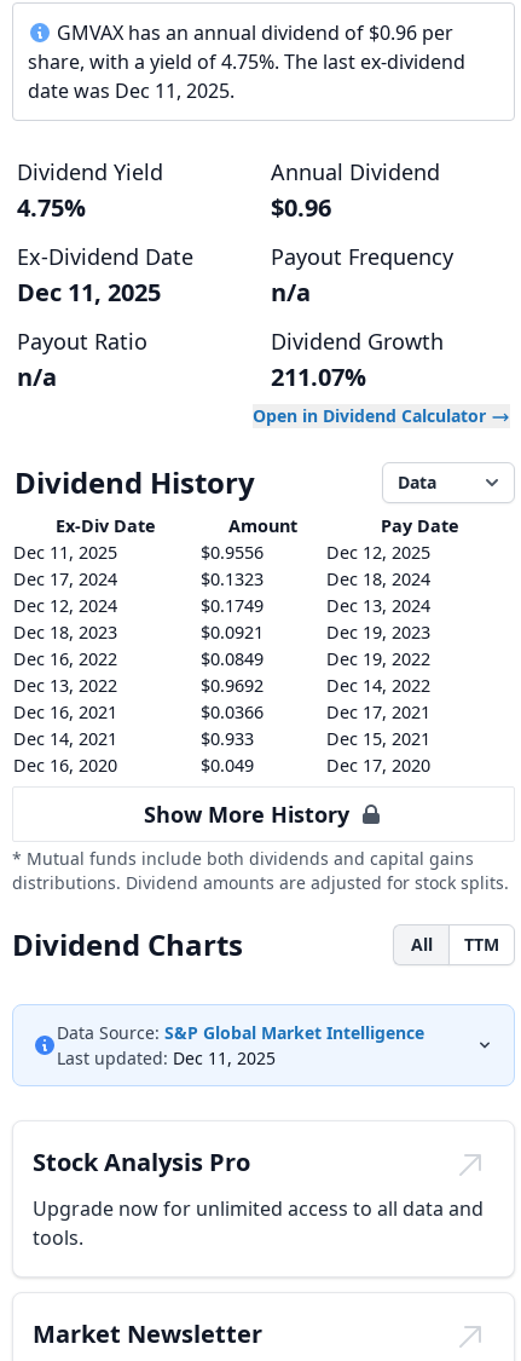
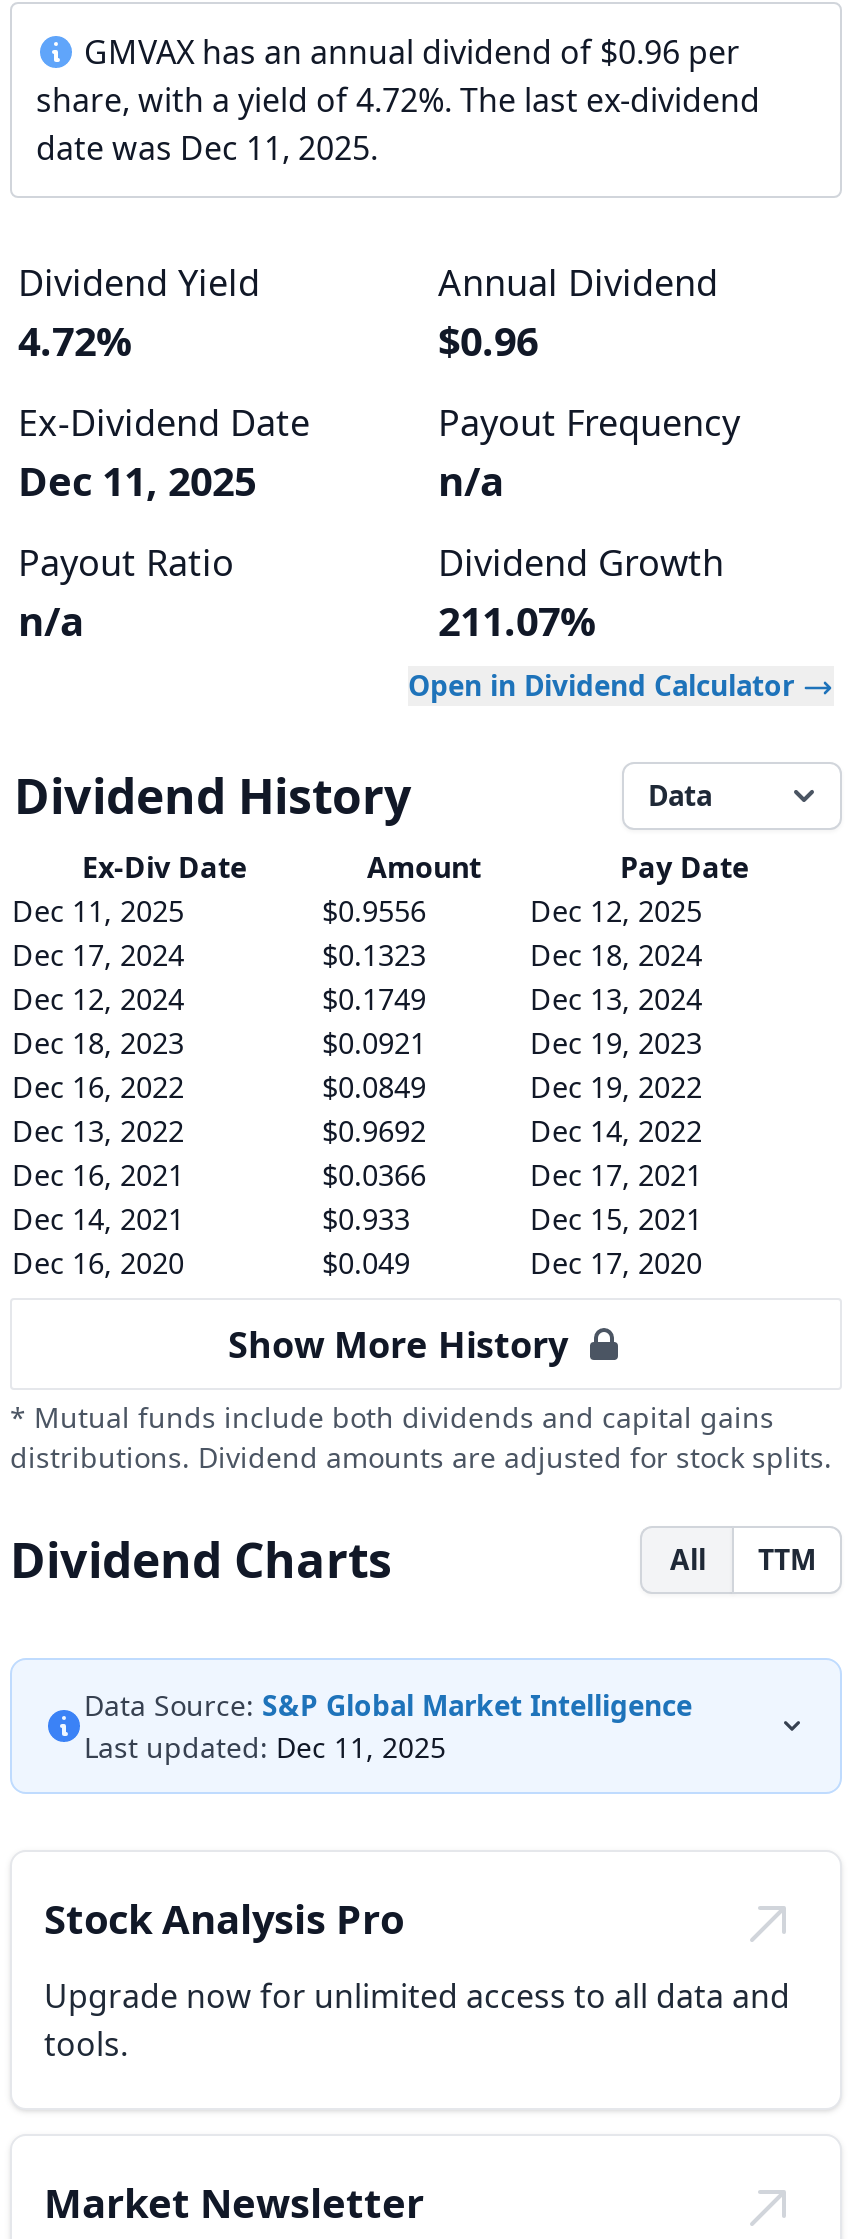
- share, with a yield of 4.75%. The last ex-dividend
+ share, with a yield of 4.72%. The last ex-dividend

- 4.75%
+ 4.72%
